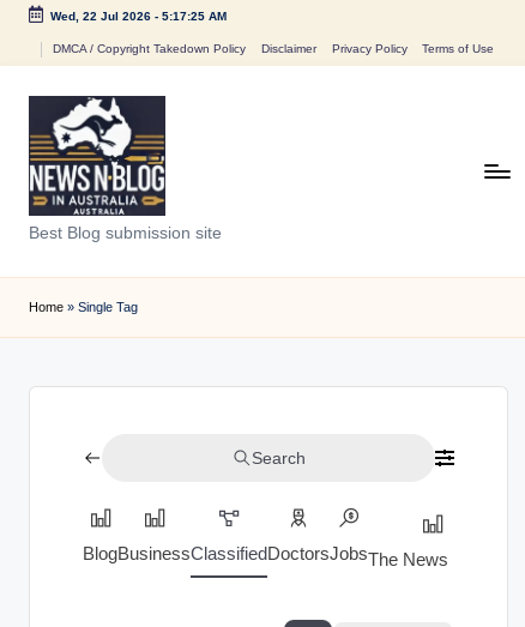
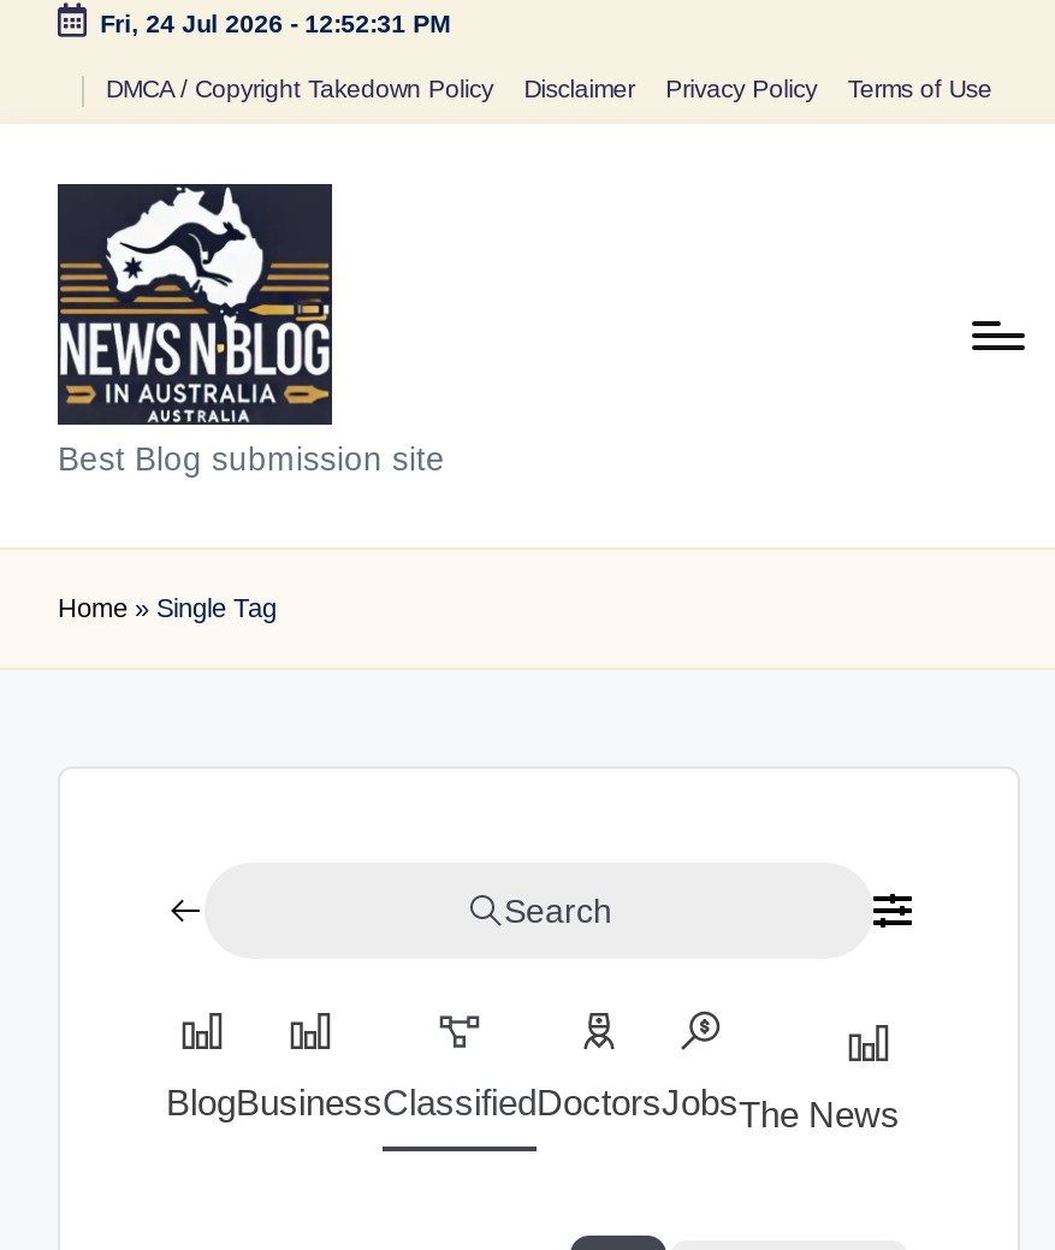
- Wed, 22 Jul 2026 - 5:17:25 AM
+ Fri, 24 Jul 2026 - 12:52:31 PM
